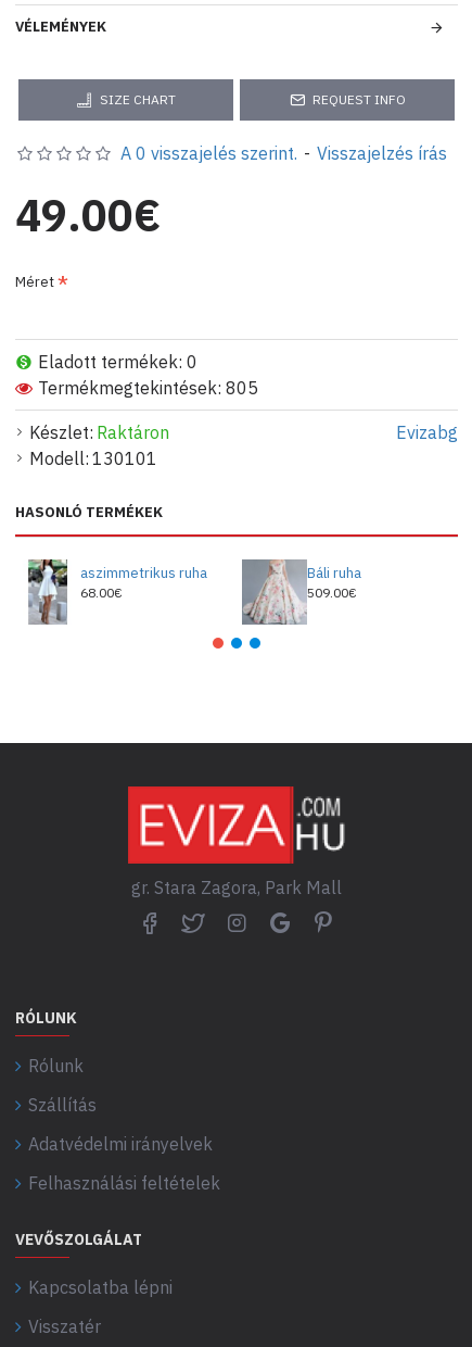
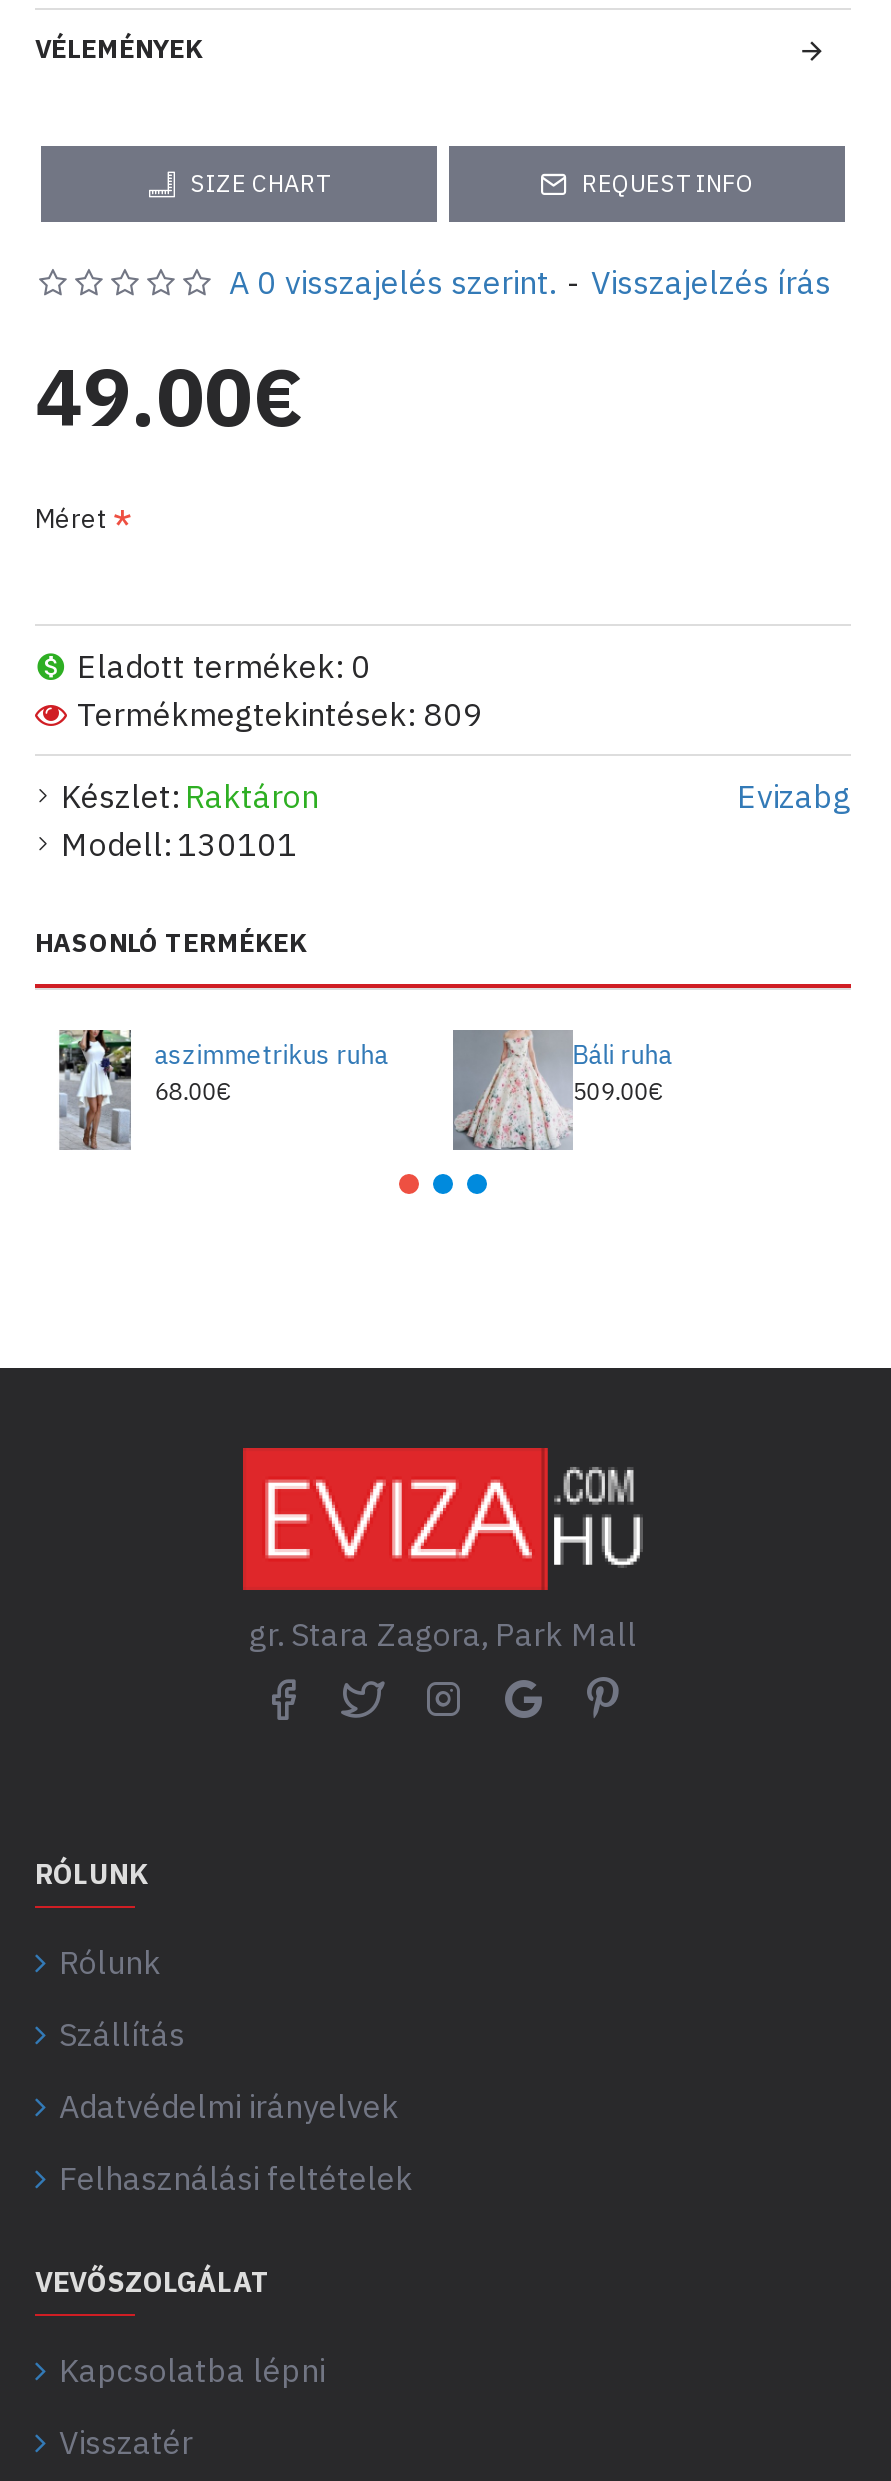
- Termékmegtekintések: 805
+ Termékmegtekintések: 809
